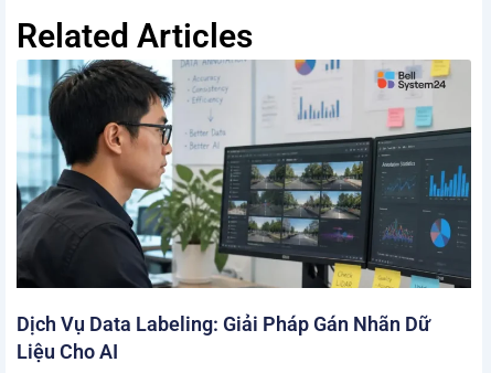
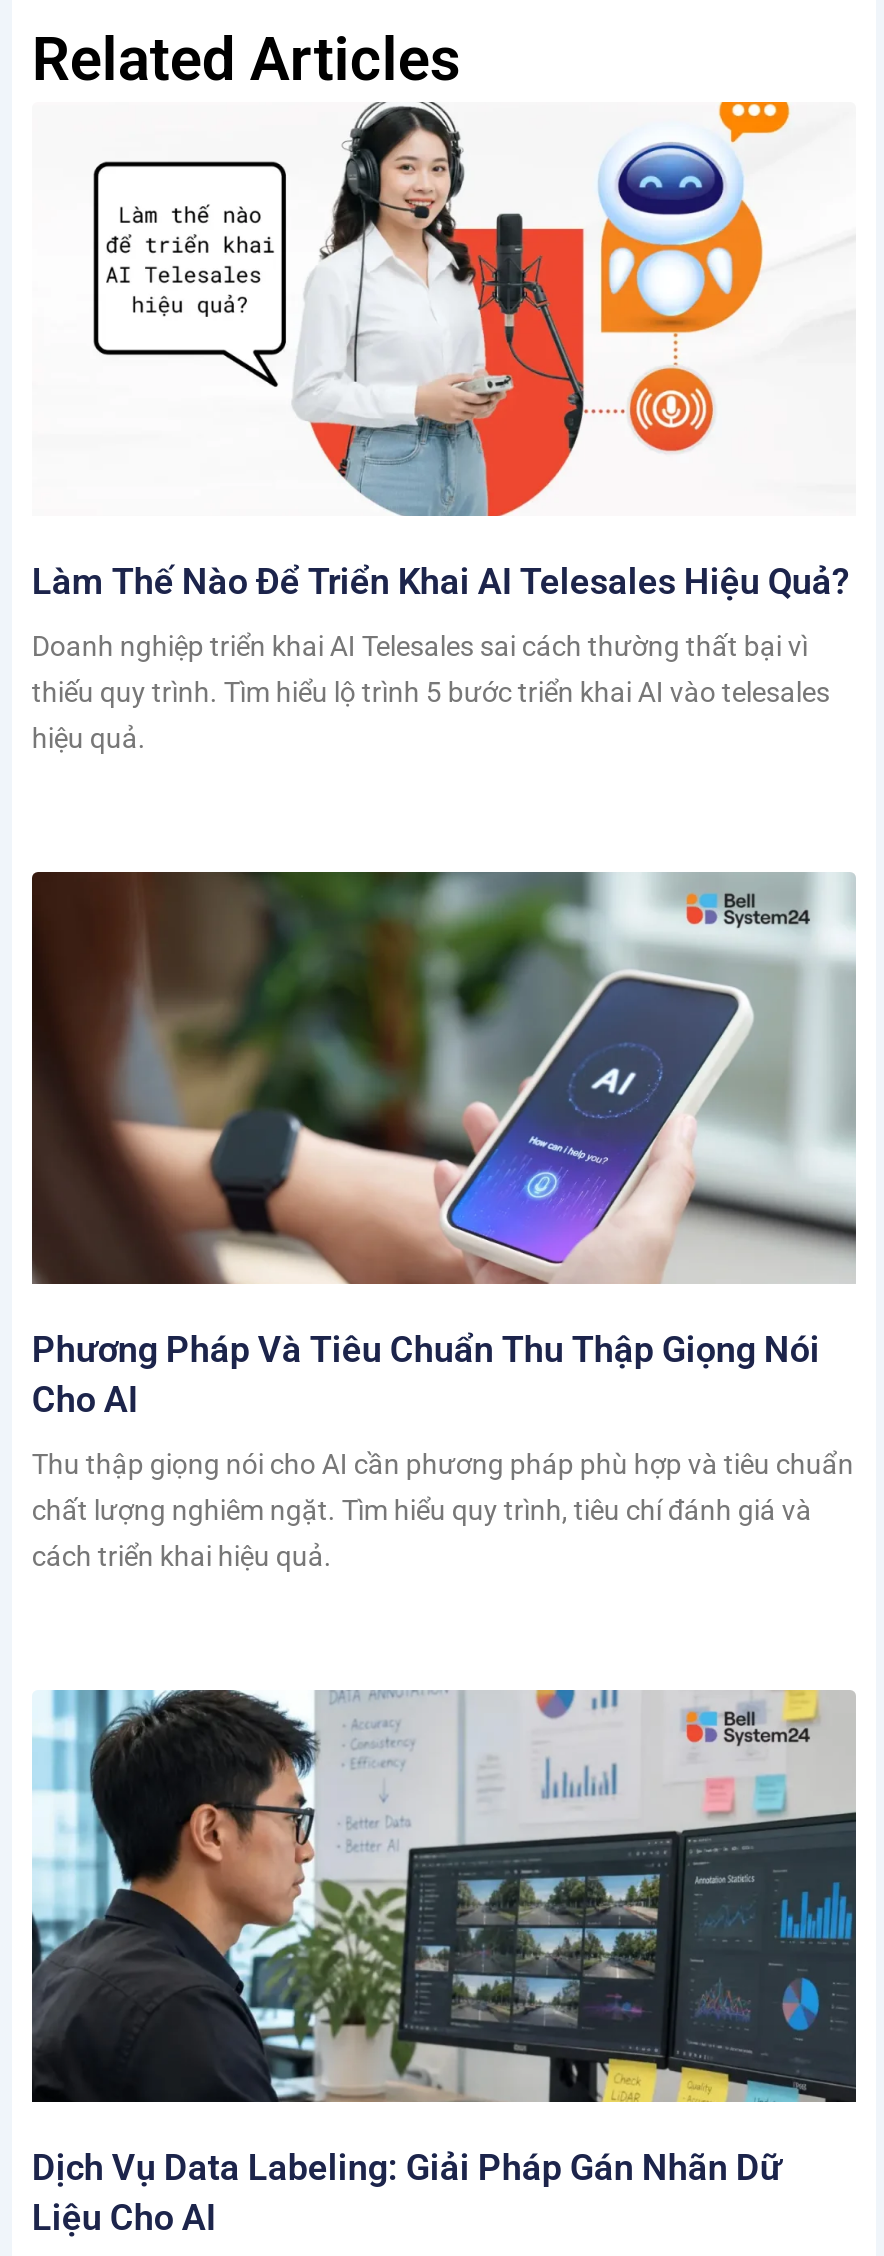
+ [image]
+ Phương Pháp Và Tiêu Chuẩn Thu Thập Giọng Nói
+ Cho AI
+ Thu thập giọng nói cho AI cần phương pháp phù hợp và tiêu chuẩn
+ chất lượng nghiêm ngặt. Tìm hiểu quy trình, tiêu chí đánh giá và
+ cách triển khai hiệu quả.

+ [image]
+ Làm Thế Nào Để Triển Khai AI Telesales Hiệu Quả?
+ Doanh nghiệp triển khai AI Telesales sai cách thường thất bại vì
+ thiếu quy trình. Tìm hiểu lộ trình 5 bước triển khai AI vào telesales
+ hiệu quả.
